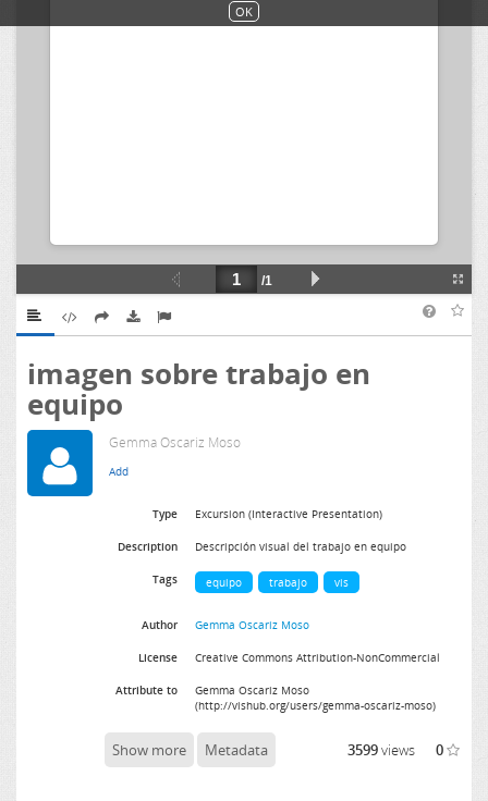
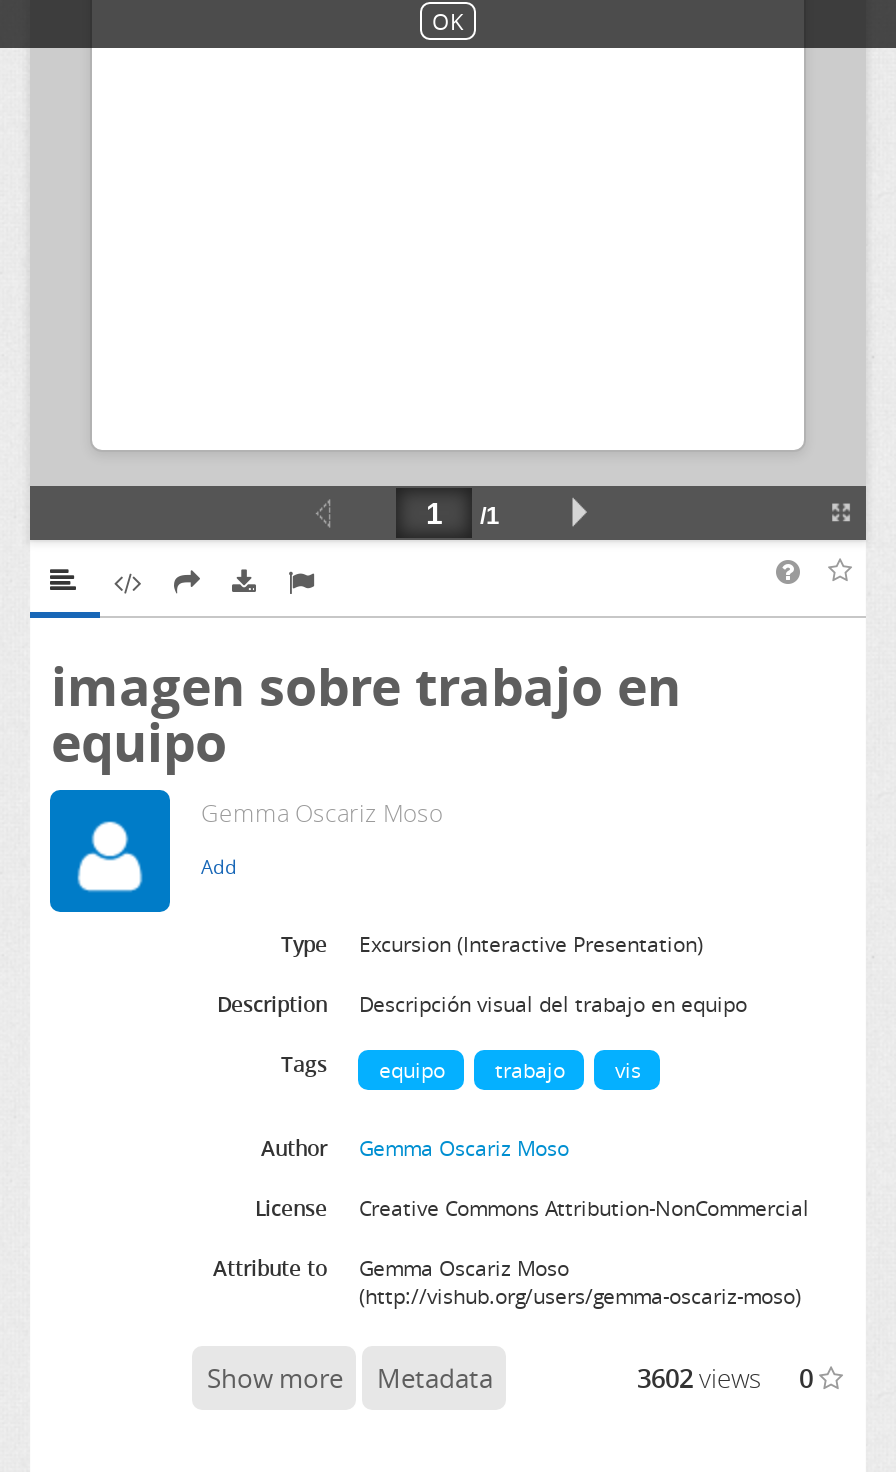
- 3599views 0
+ 3602views 0
